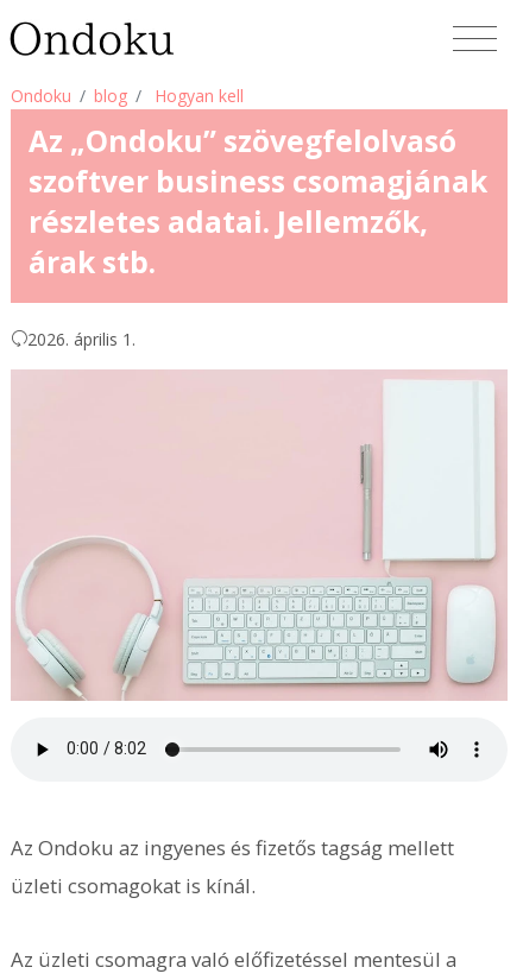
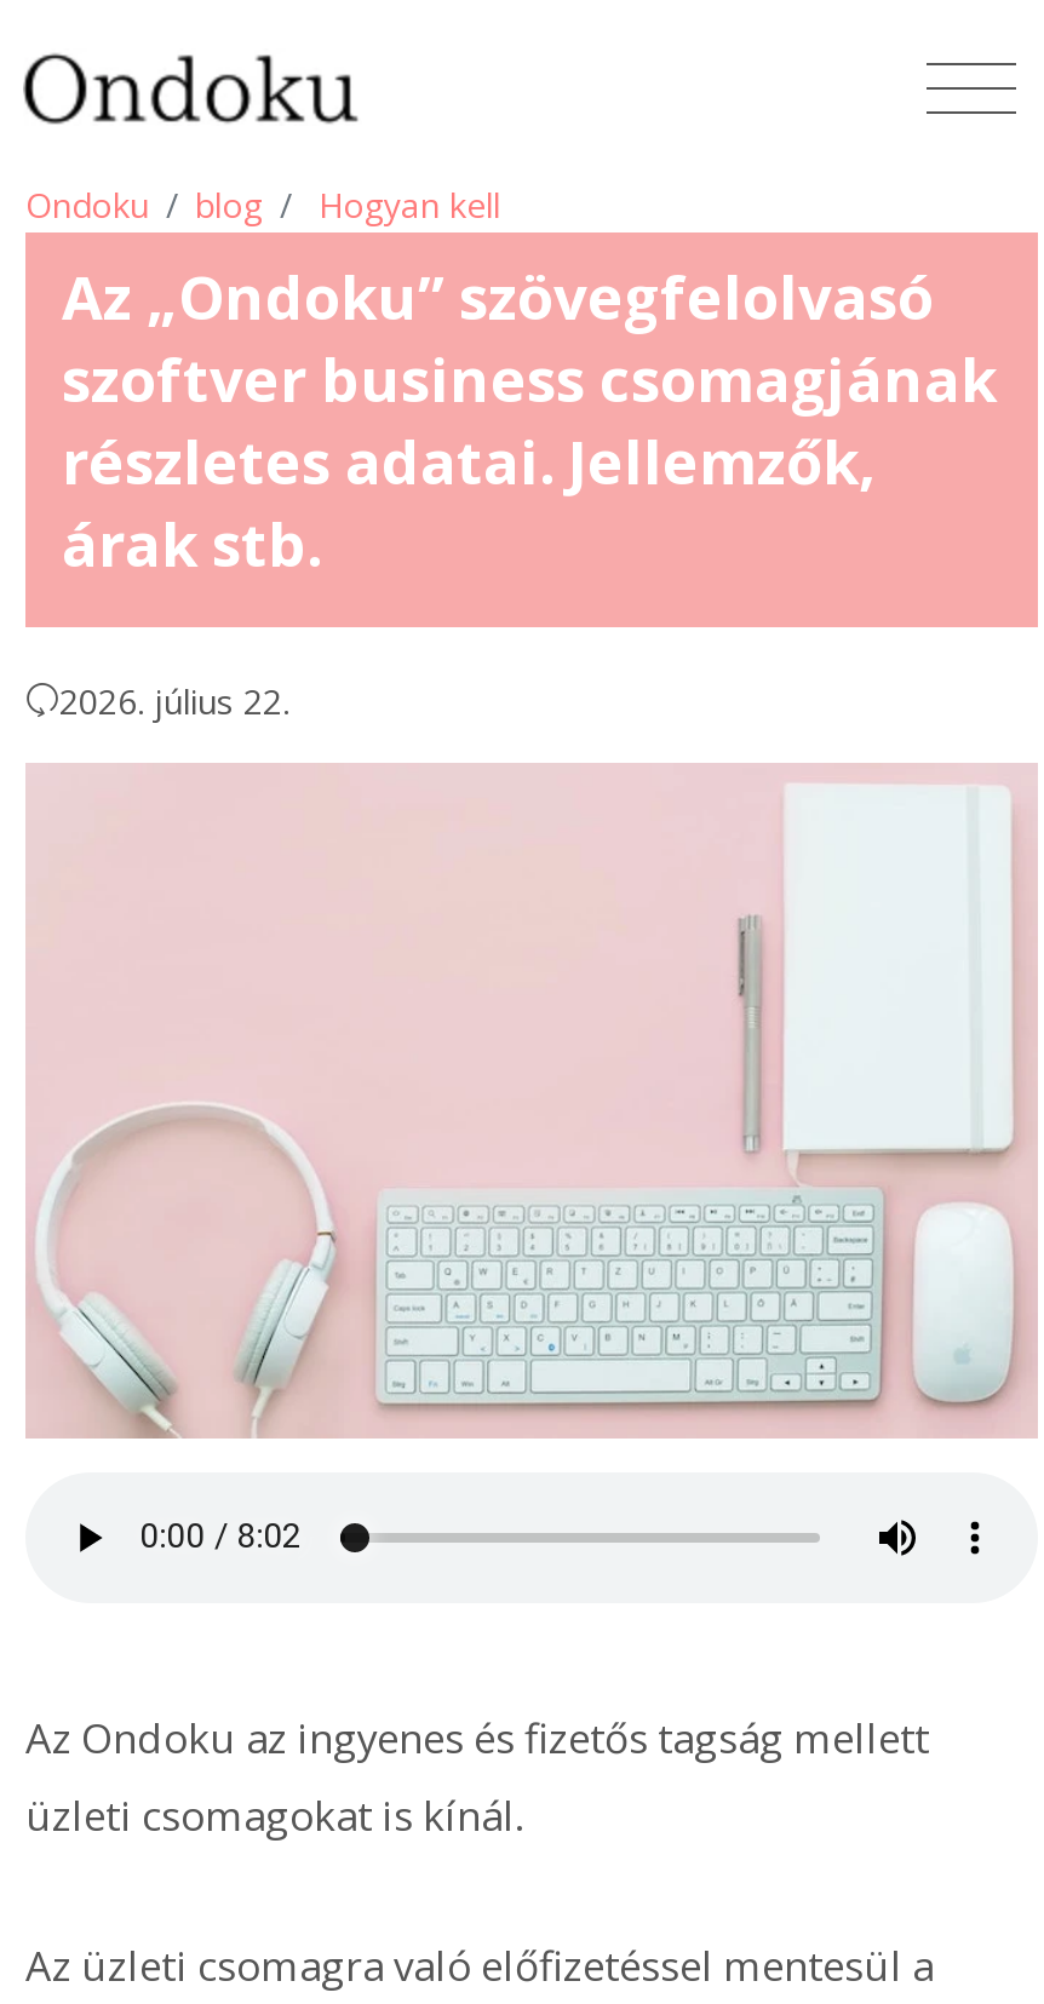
- 2026. április 1.
+ 2026. július 22.
